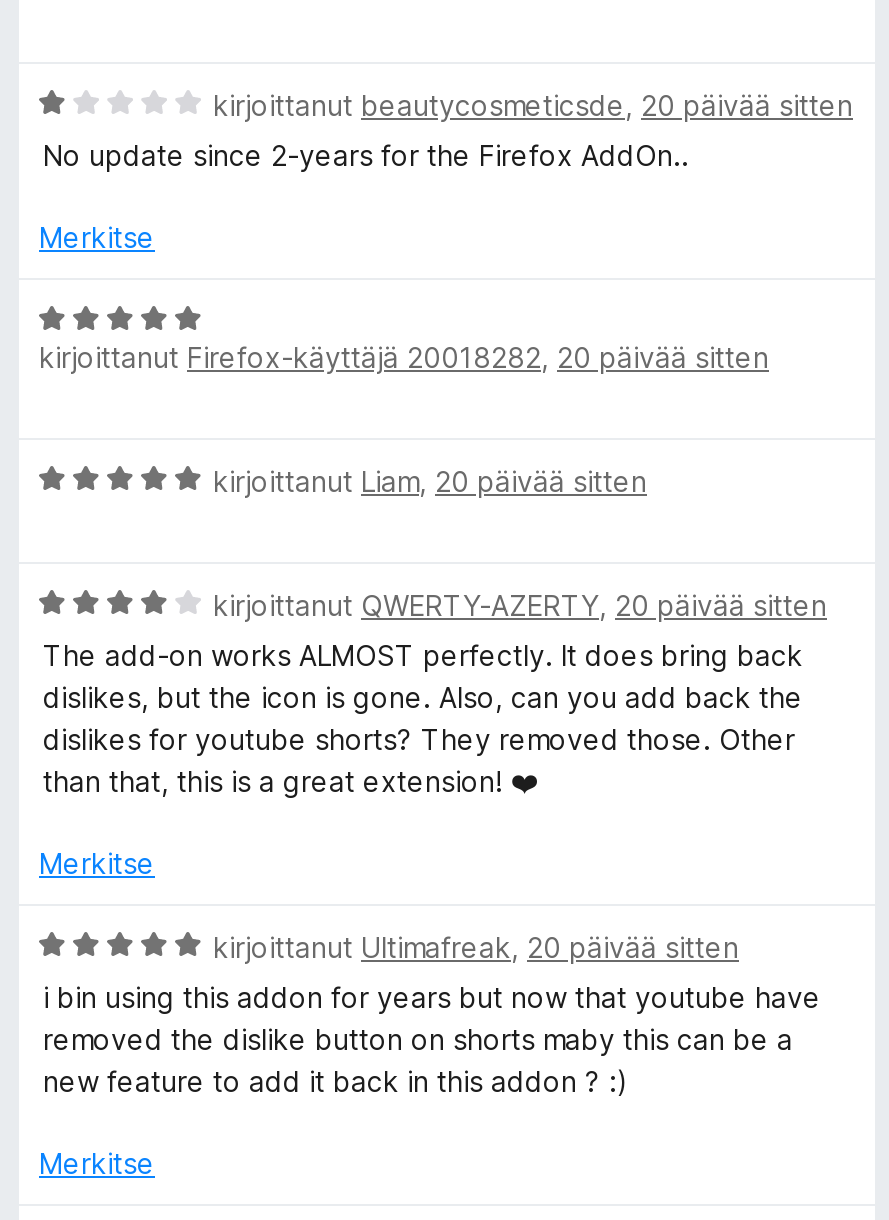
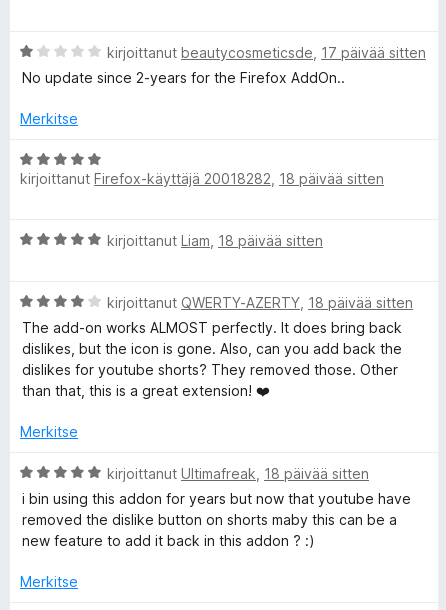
- kirjoittanut beautycosmeticsde, 20 päivää sitten
+ kirjoittanut beautycosmeticsde, 17 päivää sitten

- kirjoittanut Firefox-käyttäjä 20018282, 20 päivää sitten
+ kirjoittanut Firefox-käyttäjä 20018282, 18 päivää sitten

- kirjoittanut Liam, 20 päivää sitten
+ kirjoittanut Liam, 18 päivää sitten

- kirjoittanut QWERTY-AZERTY, 20 päivää sitten
+ kirjoittanut QWERTY-AZERTY, 18 päivää sitten

- kirjoittanut Ultimafreak, 20 päivää sitten
+ kirjoittanut Ultimafreak, 18 päivää sitten
